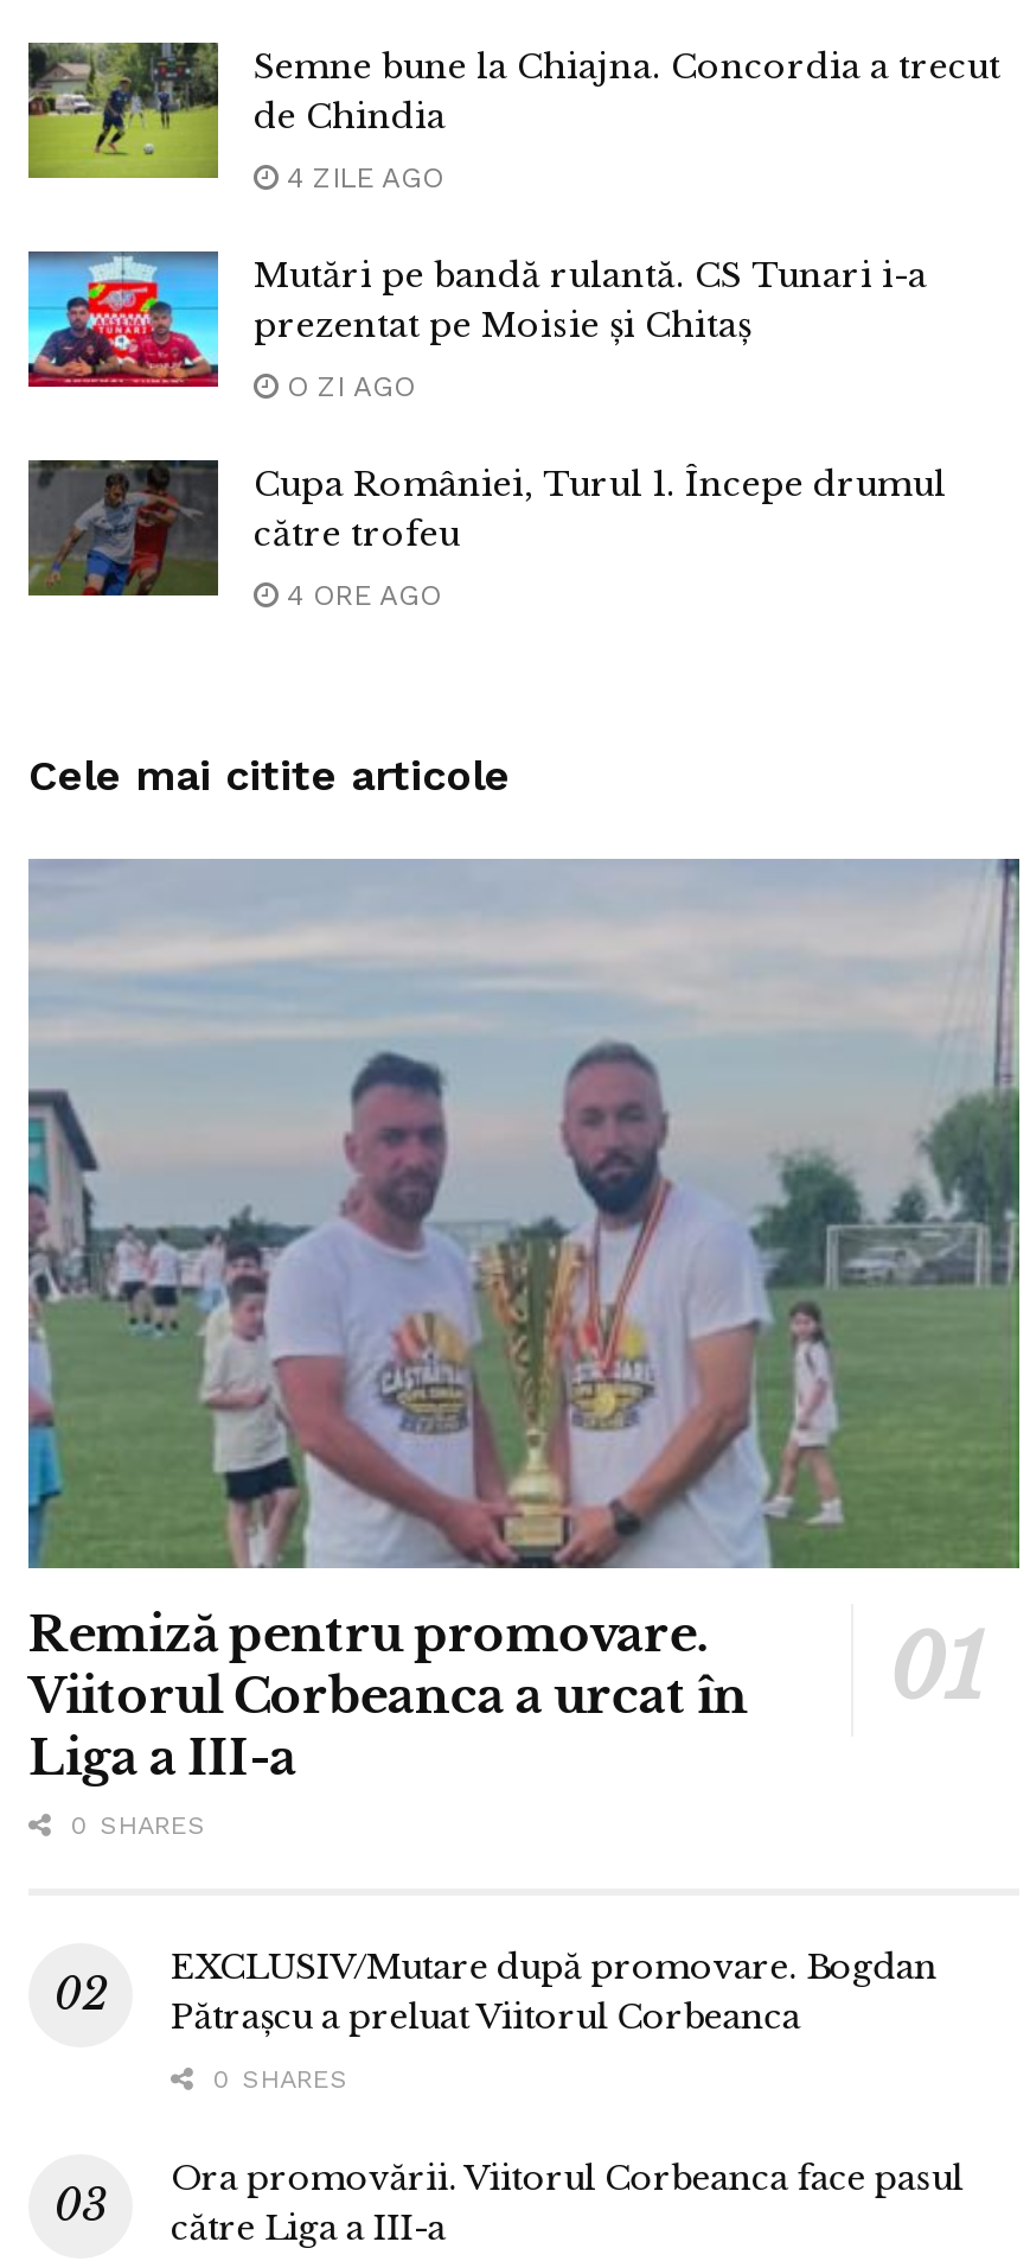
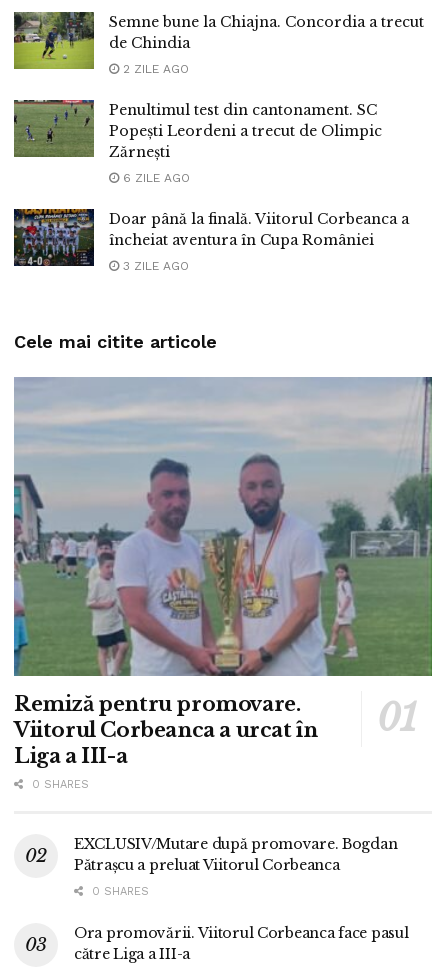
- 4 ZILE AGO
+ 2 ZILE AGO

- [image]
- Mutări pe bandă rulantă. CS Tunari i-a
- prezentat pe Moisie și Chitaș
+ [image]
+ Penultimul test din cantonament. SC
+ Popești Leordeni a trecut de Olimpic
+ Zărnești

- O ZI AGO
+ 6 ZILE AGO

- [image]
- Cupa României, Turul 1. Începe drumul
- către trofeu
+ [image]
+ Doar până la finală. Viitorul Corbeanca a
+ încheiat aventura în Cupa României

- 4 ORE AGO
+ 3 ZILE AGO
